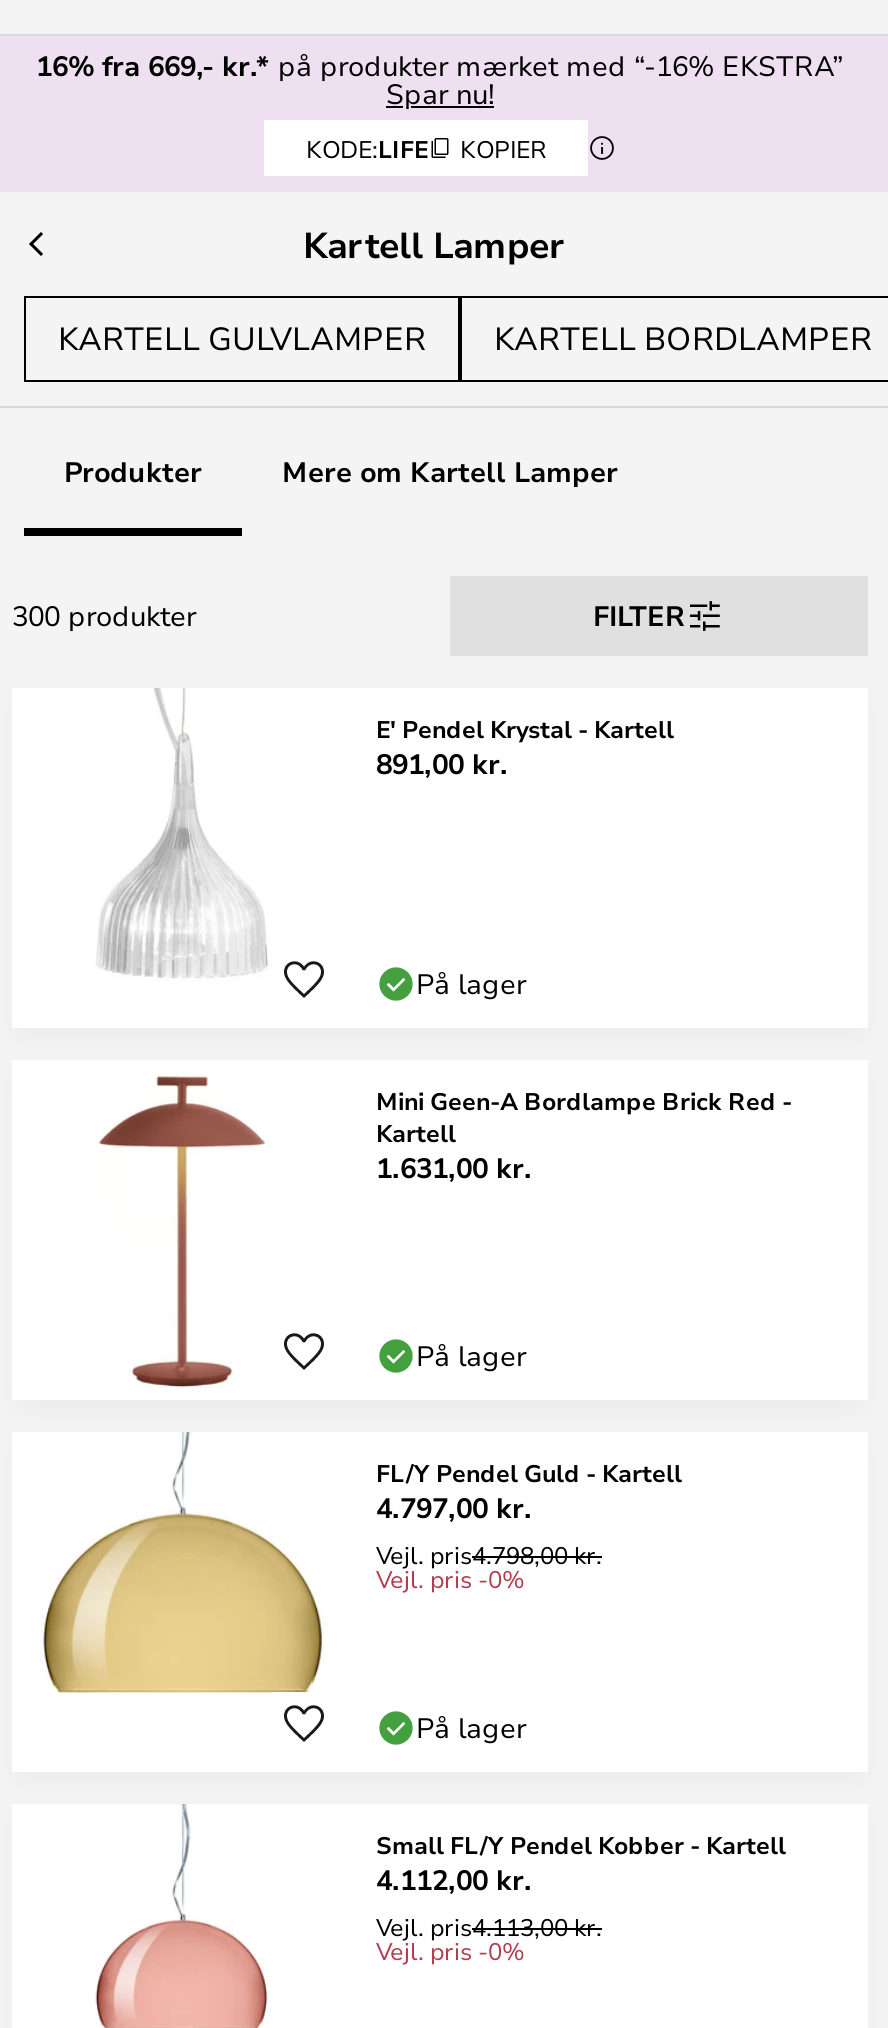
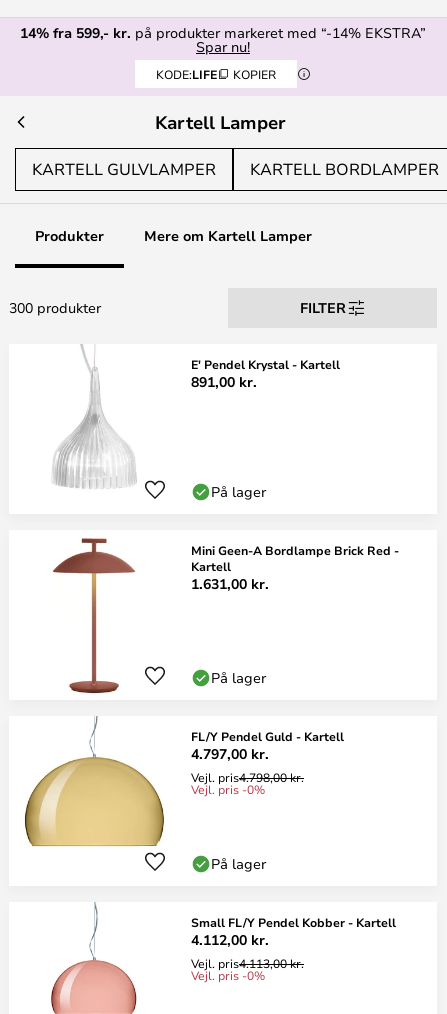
- 16% fra 669,- kr.* på produkter mærket med “-16% EKSTRA”
+ 14% fra 599,- kr. på produkter markeret med “-14% EKSTRA”
